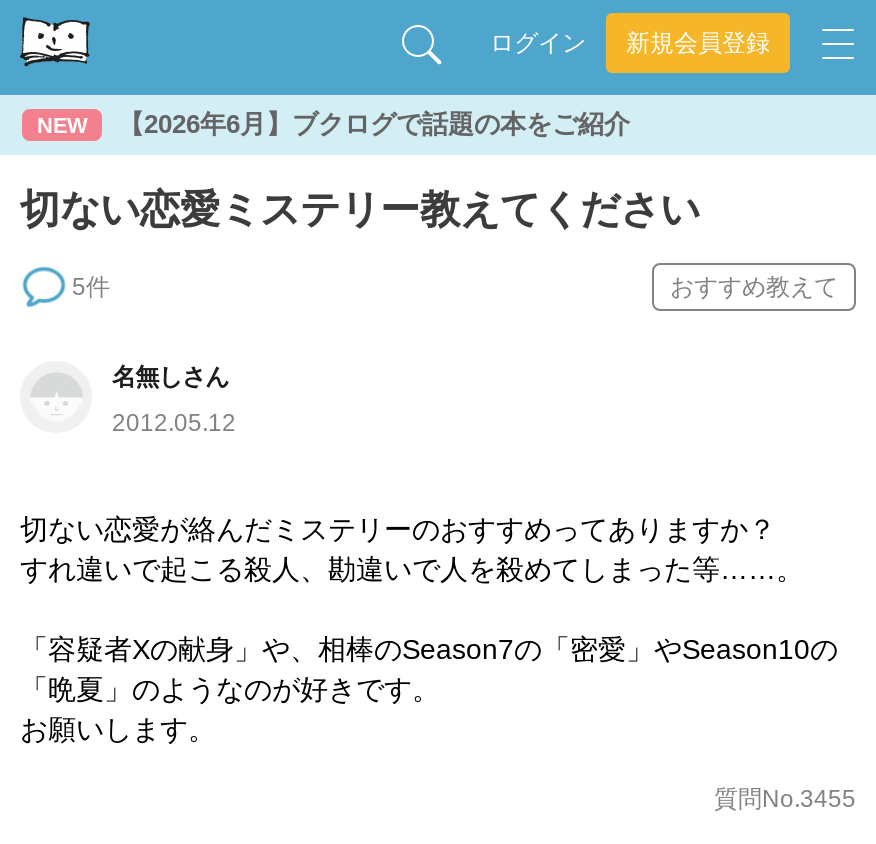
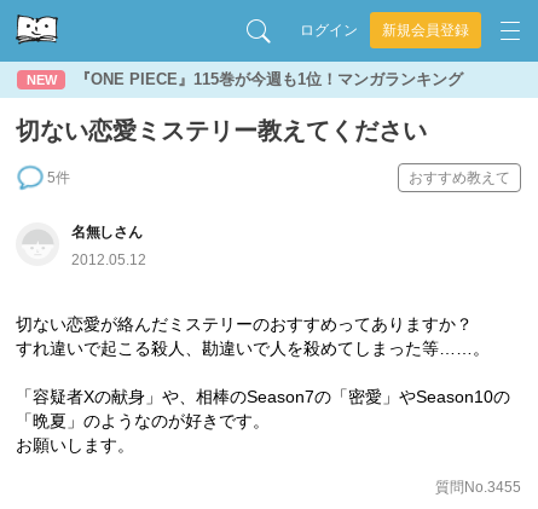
- 【2026年6月】ブクログで話題の本をご紹介
+ 『ONE PIECE』115巻が今週も1位！マンガランキング
